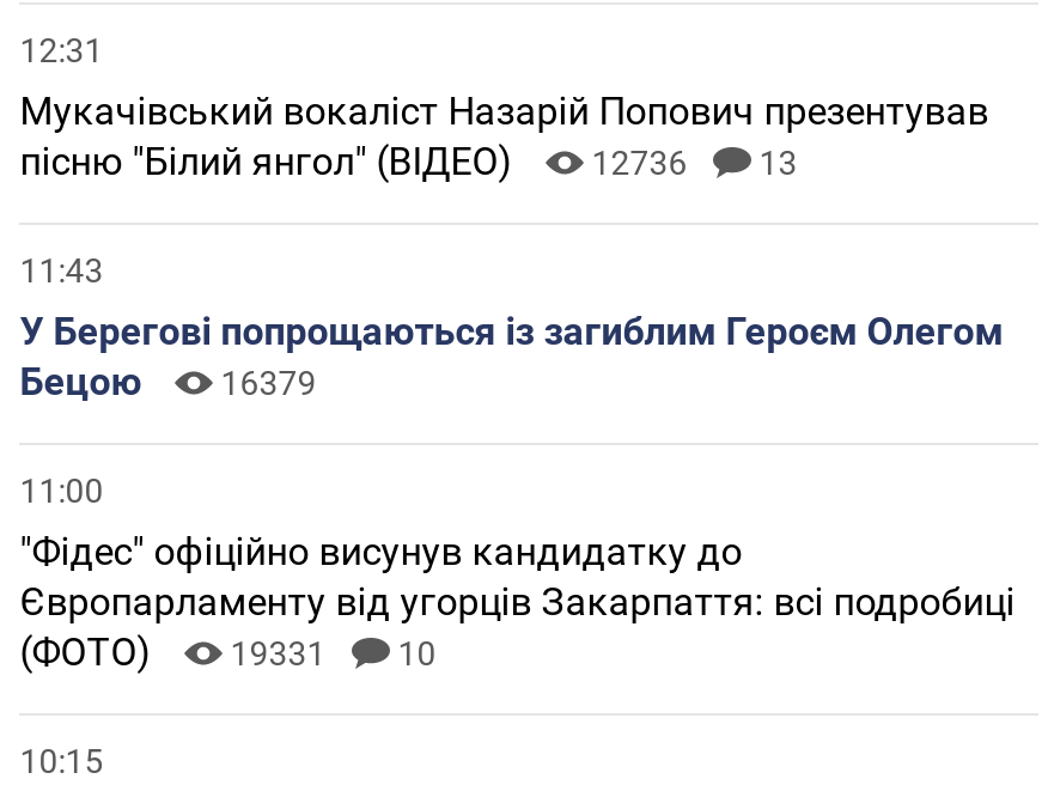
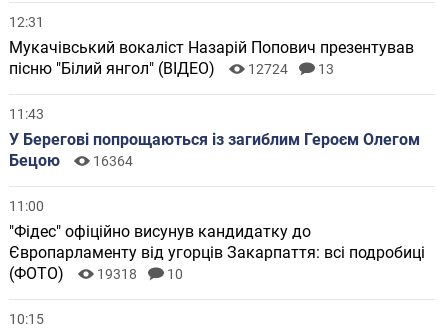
- пісню "Білий янгол" (ВІДЕО) 12736 13
+ пісню "Білий янгол" (ВІДЕО) 12724 13

- Бецою 16379
+ Бецою 16364

- (ФОТО) 19331 10
+ (ФОТО) 19318 10
